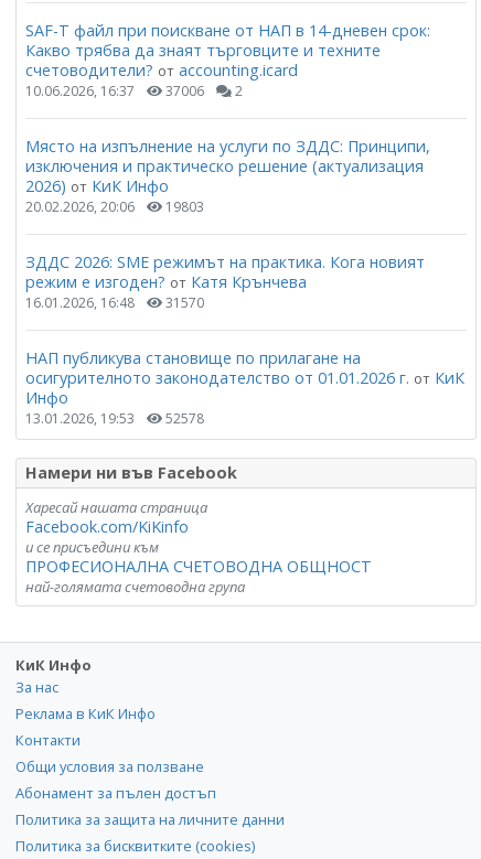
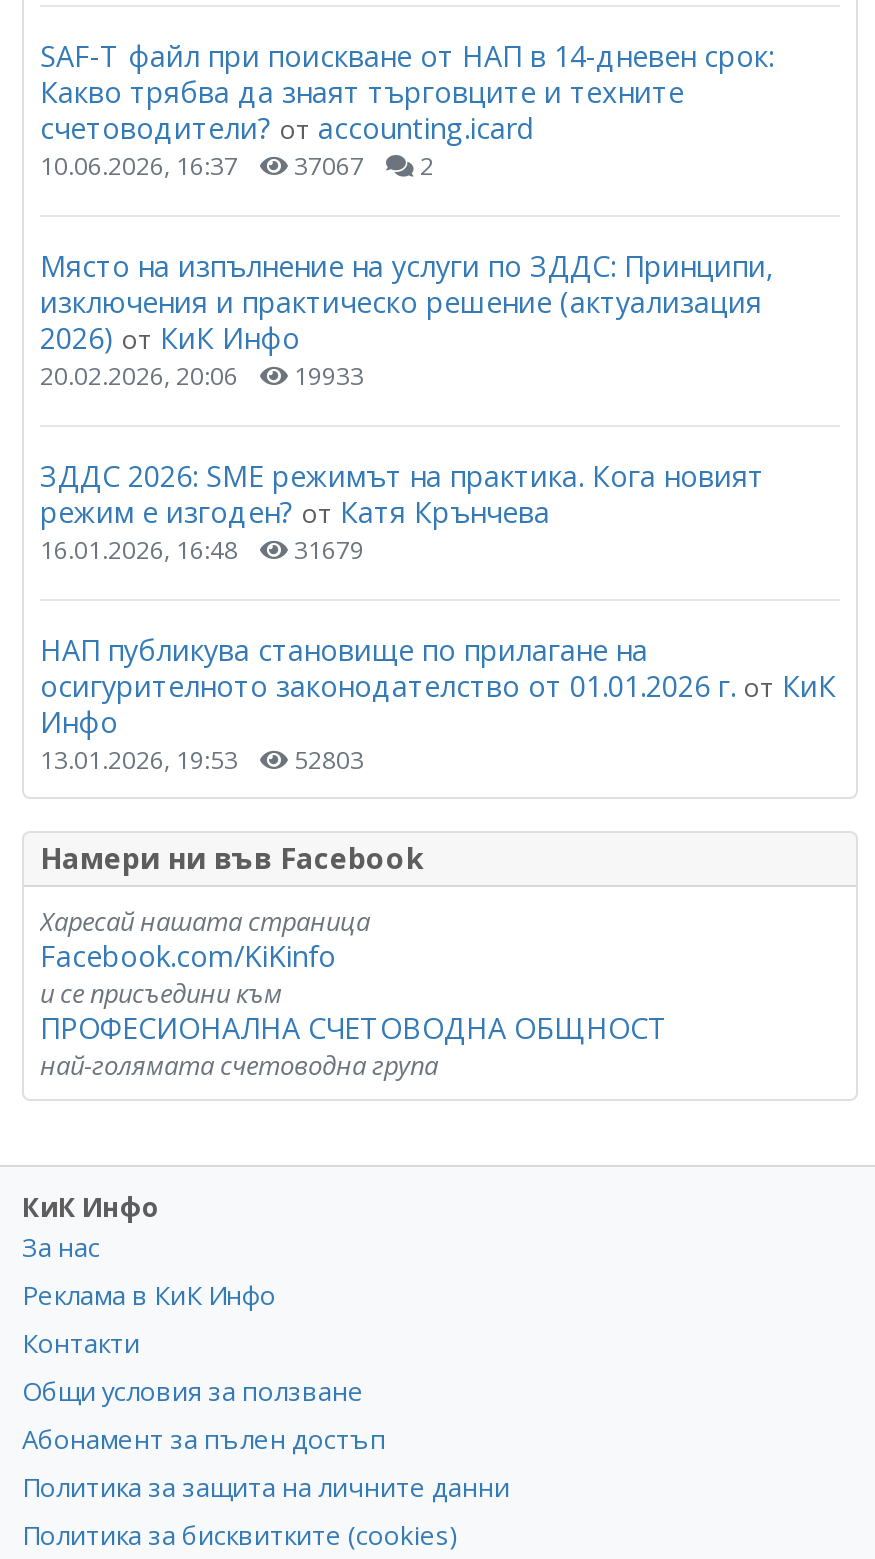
- 10.06.2026, 16:37 37006 2
+ 10.06.2026, 16:37 37067 2

- 20.02.2026, 20:06 19803
+ 20.02.2026, 20:06 19933

- 16.01.2026, 16:48 31570
+ 16.01.2026, 16:48 31679

- 13.01.2026, 19:53 52578
+ 13.01.2026, 19:53 52803
